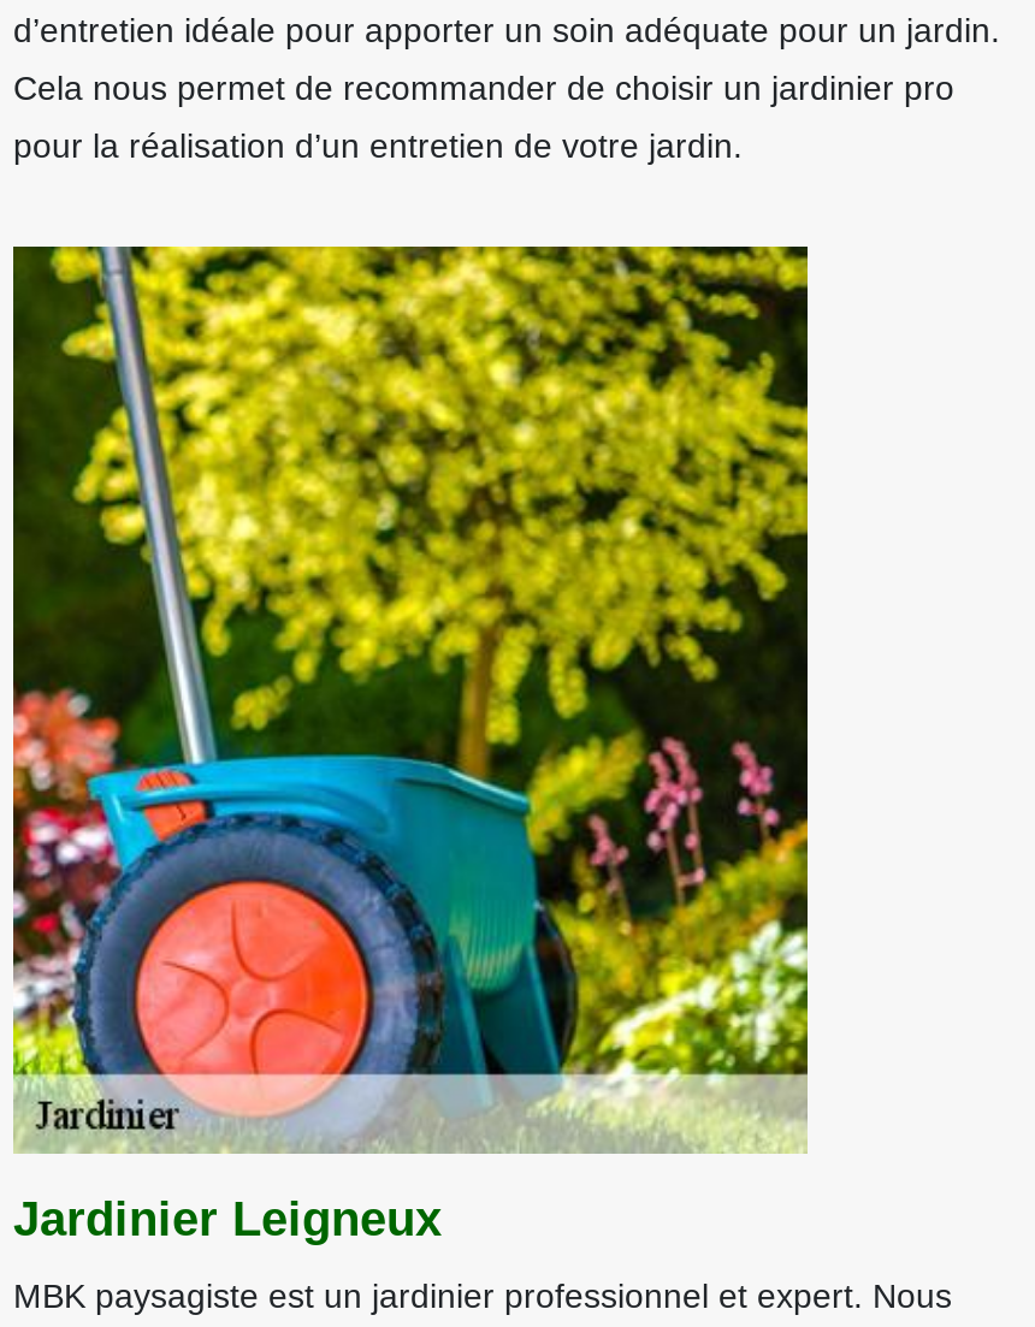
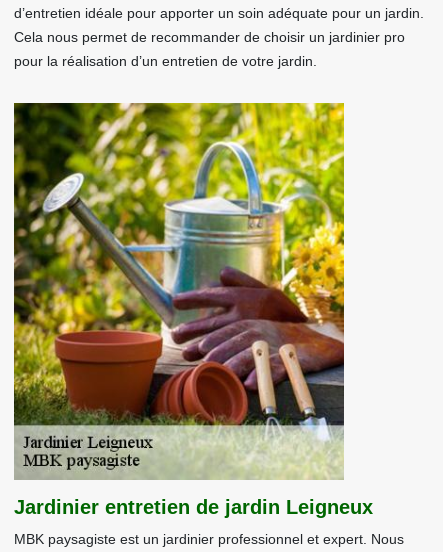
- [image]
- Jardinier Leigneux
+ [image]
+ Jardinier entretien de jardin Leigneux
